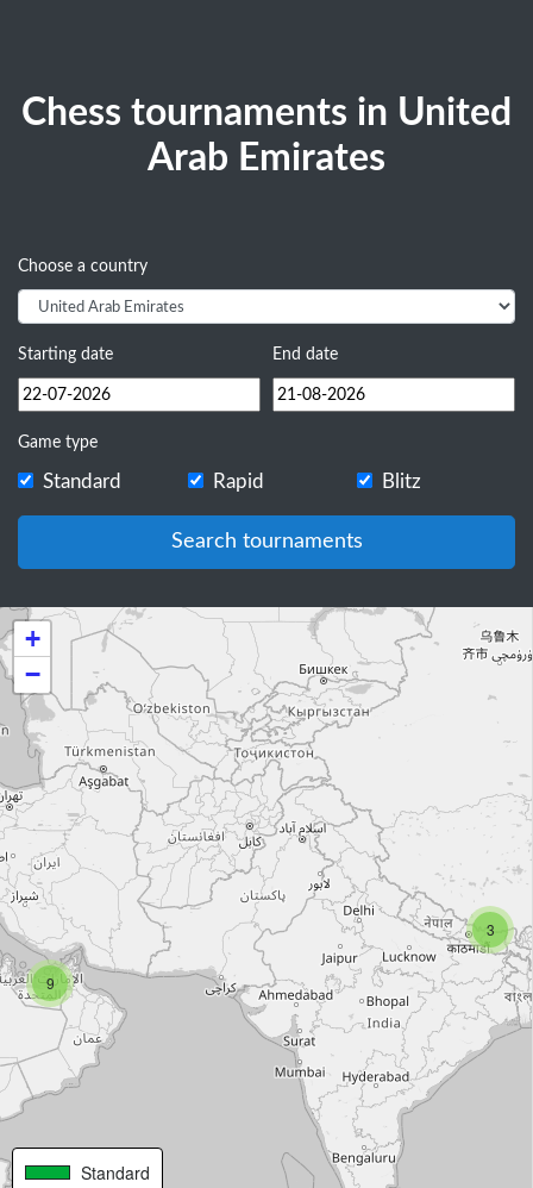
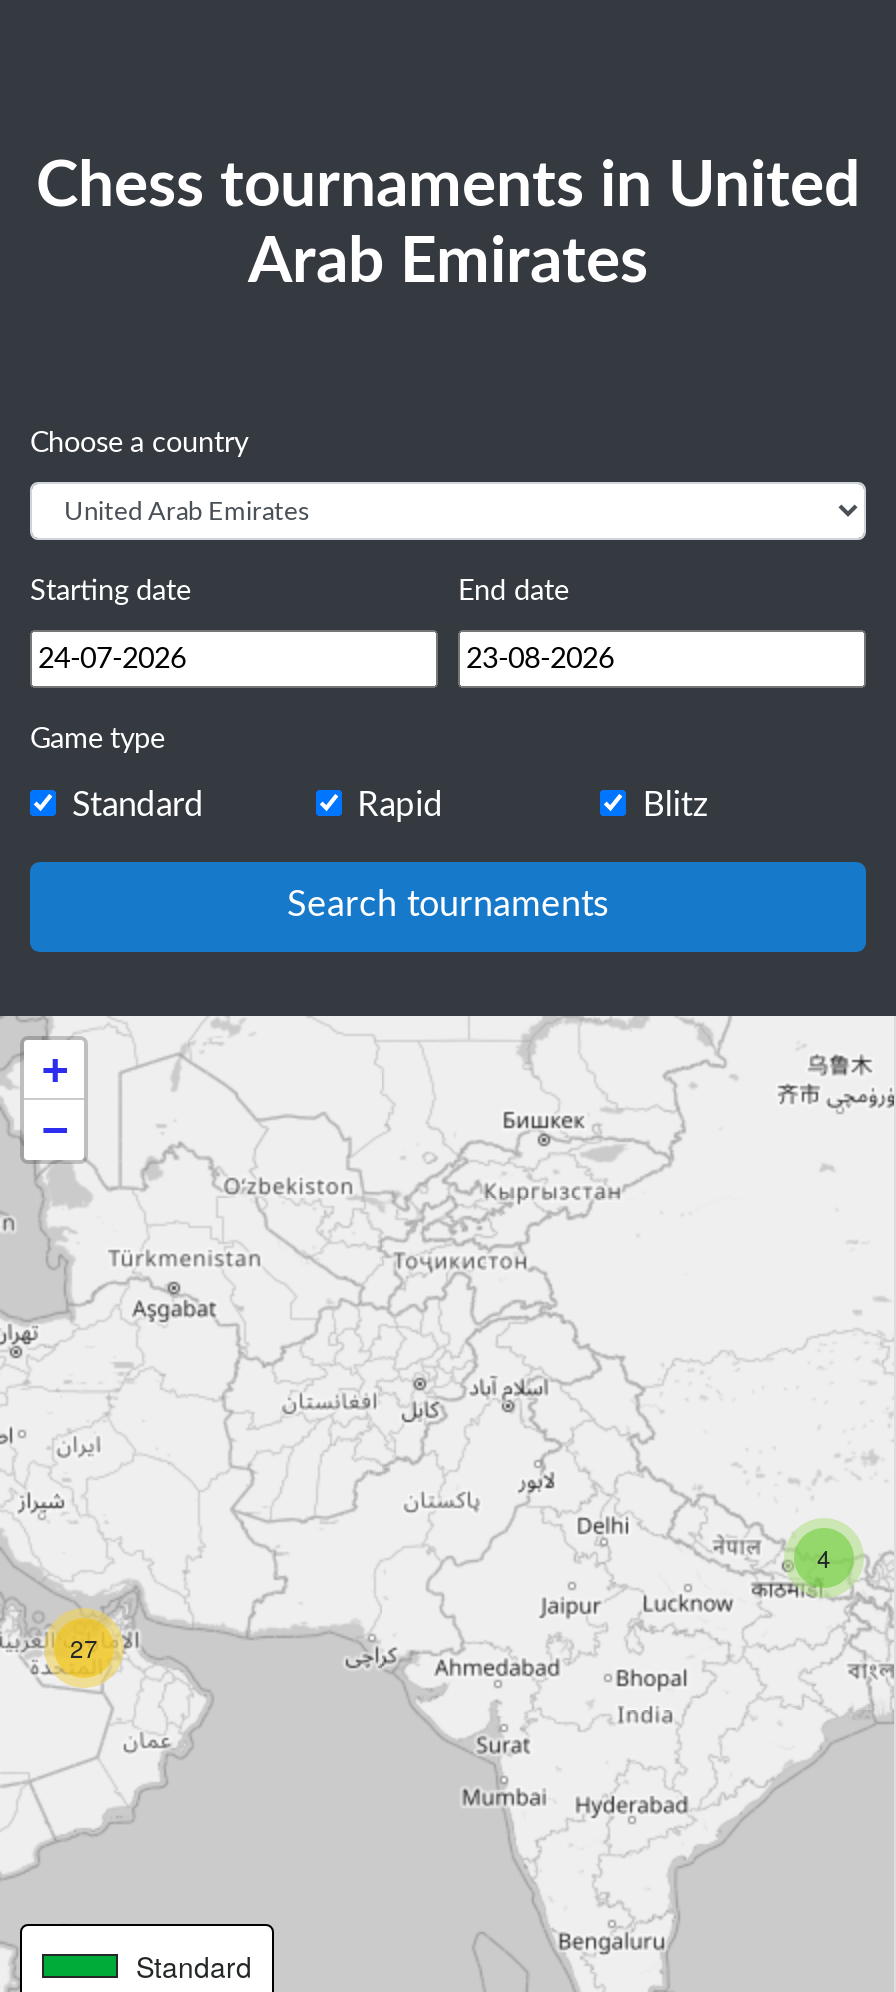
- 3
+ 4

- 9
+ 27
